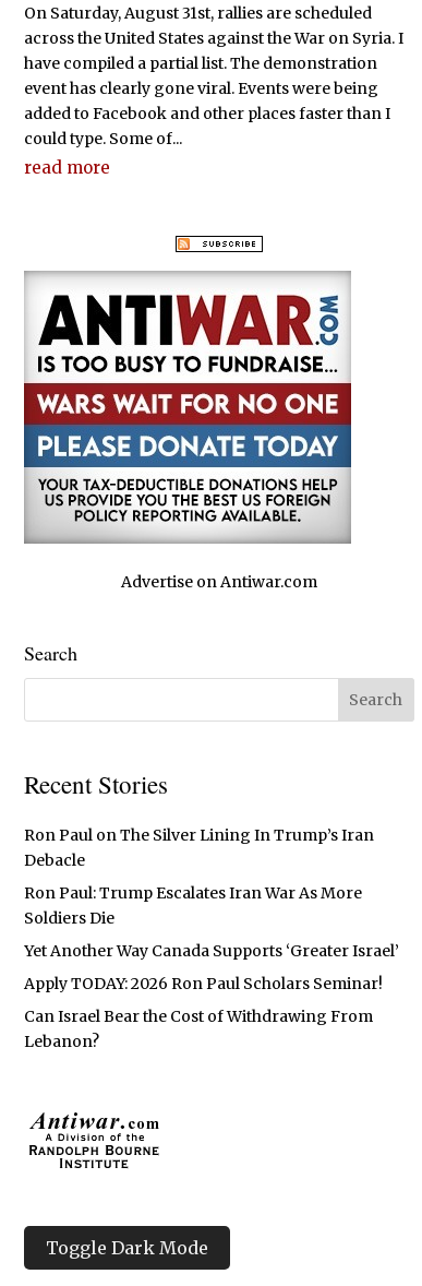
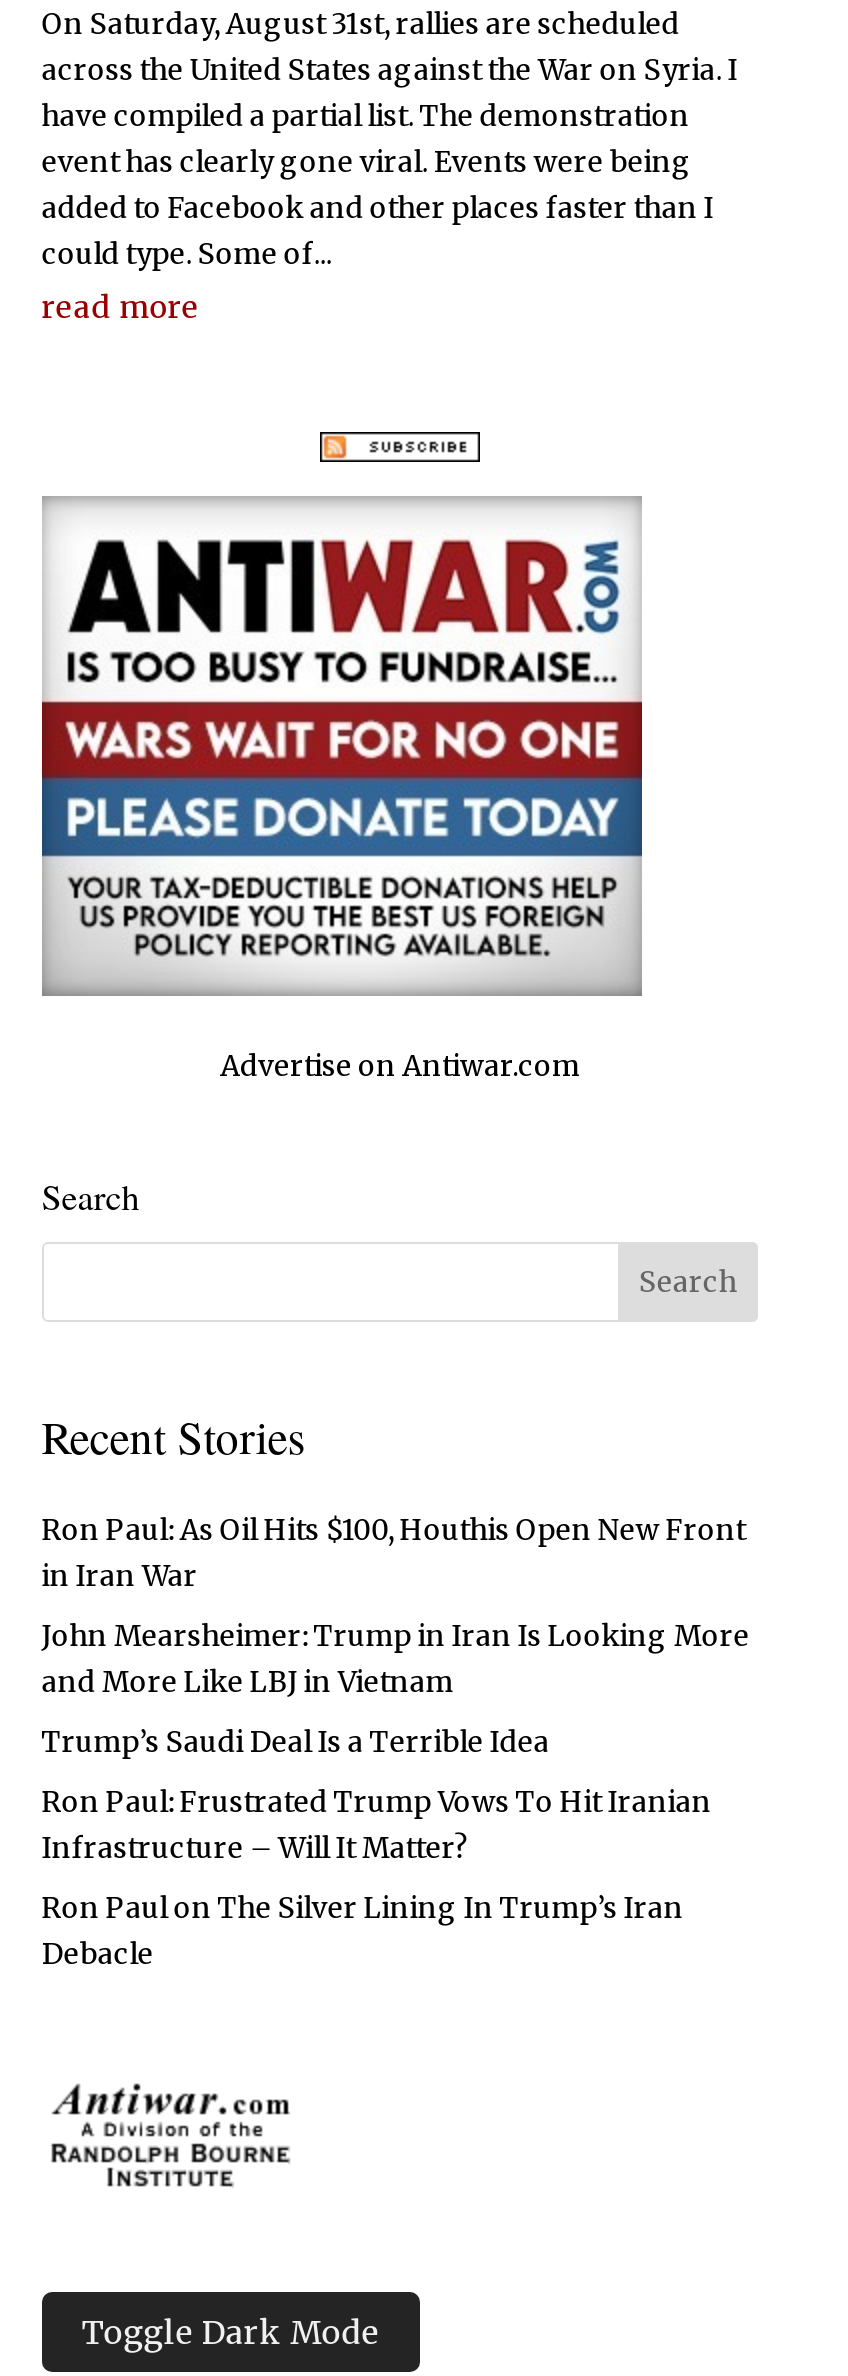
+ Ron Paul: As Oil Hits $100, Houthis Open New Front
+ in Iran War
+ John Mearsheimer: Trump in Iran Is Looking More
+ and More Like LBJ in Vietnam
+ Trump’s Saudi Deal Is a Terrible Idea
+ Ron Paul: Frustrated Trump Vows To Hit Iranian
+ Infrastructure – Will It Matter?

moved down: Ron Paul on The Silver Lining In Trump’s Iran | Debacle

- Ron Paul: Trump Escalates Iran War As More
- Soldiers Die
- Yet Another Way Canada Supports ‘Greater Israel’
- Apply TODAY: 2026 Ron Paul Scholars Seminar!
- Can Israel Bear the Cost of Withdrawing From
- Lebanon?
